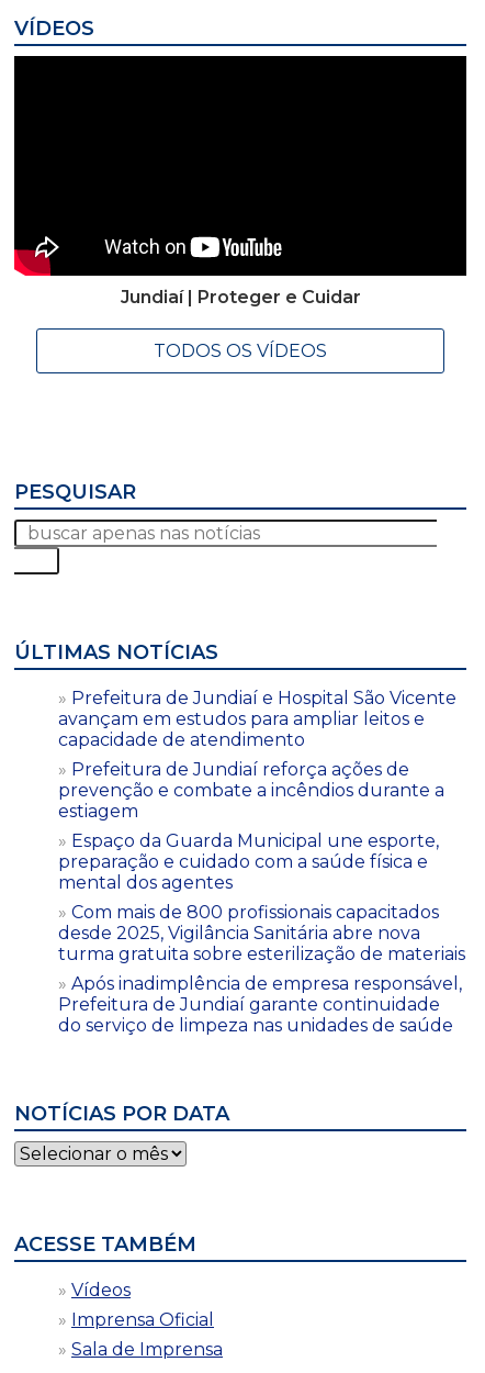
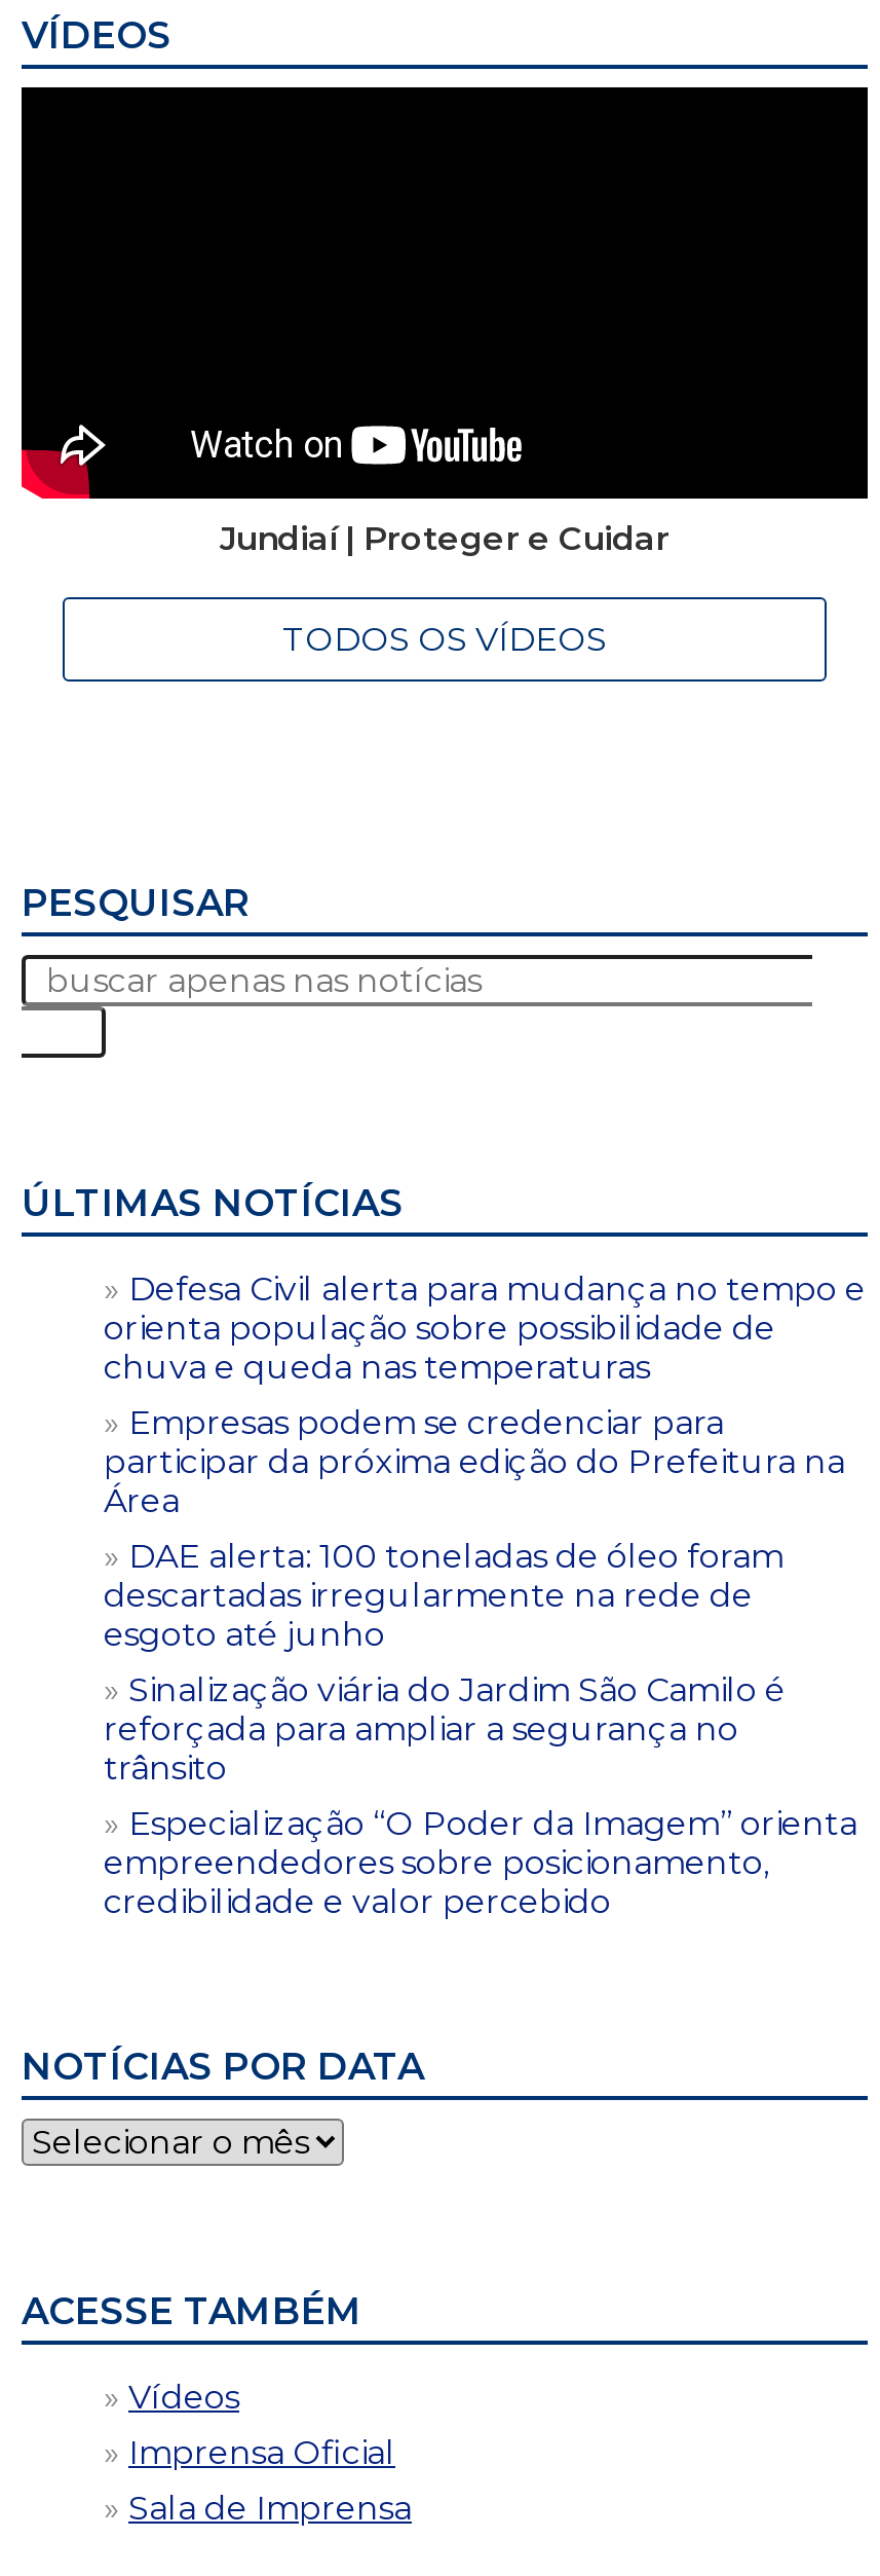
- Prefeitura de Jundiaí e Hospital São Vicente
- avançam em estudos para ampliar leitos e
- capacidade de atendimento
- Prefeitura de Jundiaí reforça ações de
- prevenção e combate a incêndios durante a
- estiagem
- Espaço da Guarda Municipal une esporte,
- preparação e cuidado com a saúde física e
- mental dos agentes
- Com mais de 800 profissionais capacitados
- desde 2025, Vigilância Sanitária abre nova
- turma gratuita sobre esterilização de materiais
- Após inadimplência de empresa responsável,
- Prefeitura de Jundiaí garante continuidade
- do serviço de limpeza nas unidades de saúde
+ Defesa Civil alerta para mudança no tempo e
+ orienta população sobre possibilidade de
+ chuva e queda nas temperaturas
+ Empresas podem se credenciar para
+ participar da próxima edição do Prefeitura na
+ Área
+ DAE alerta: 100 toneladas de óleo foram
+ descartadas irregularmente na rede de
+ esgoto até junho
+ Sinalização viária do Jardim São Camilo é
+ reforçada para ampliar a segurança no
+ trânsito
+ Especialização “O Poder da Imagem” orienta
+ empreendedores sobre posicionamento,
+ credibilidade e valor percebido
